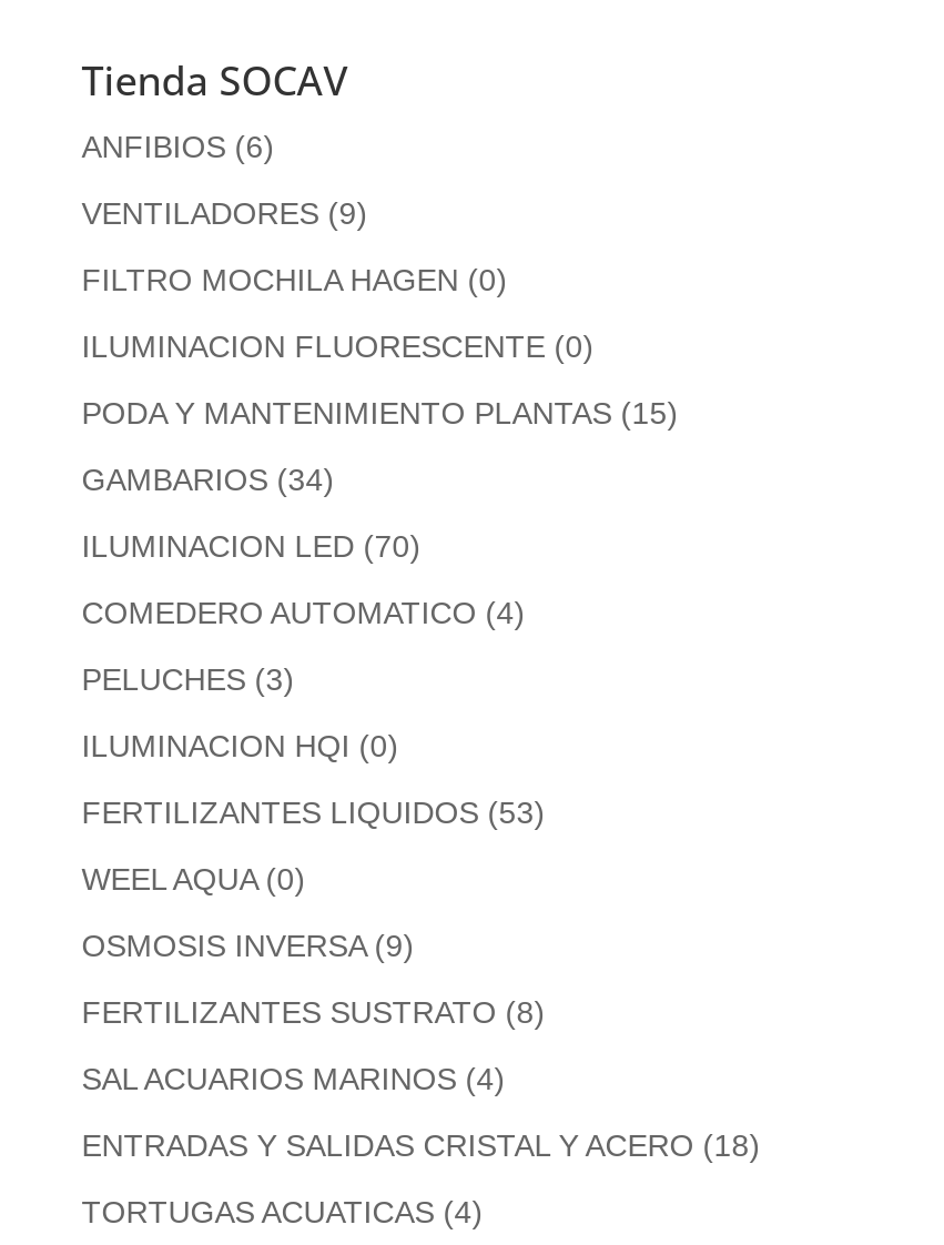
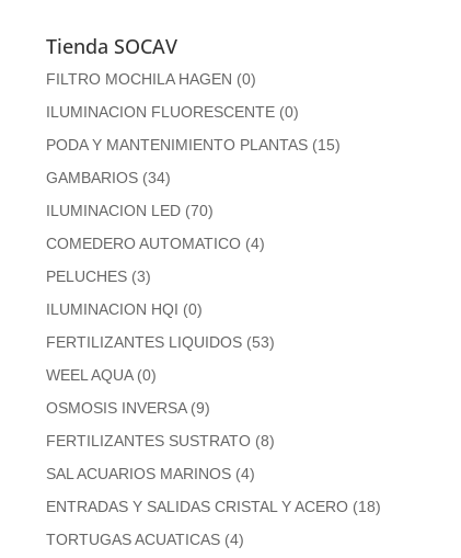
- ANFIBIOS (6)
- VENTILADORES (9)
